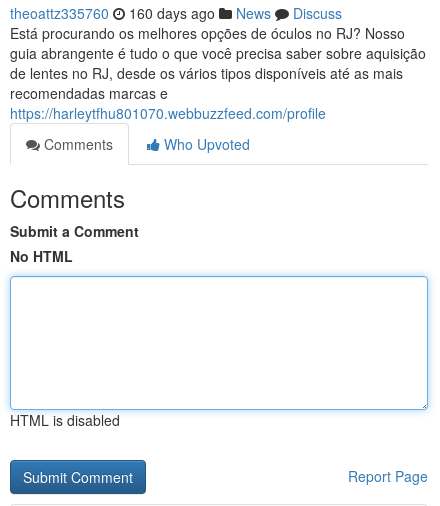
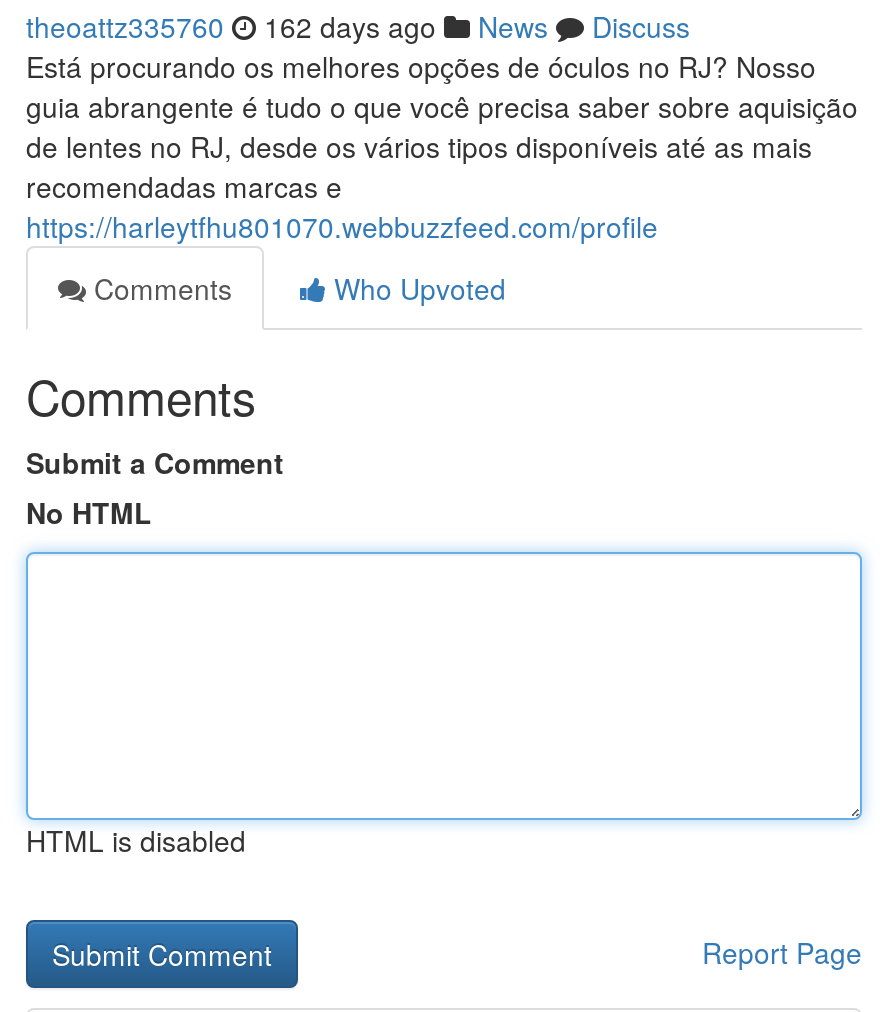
- theoattz335760 160 days ago News Discuss
+ theoattz335760 162 days ago News Discuss
